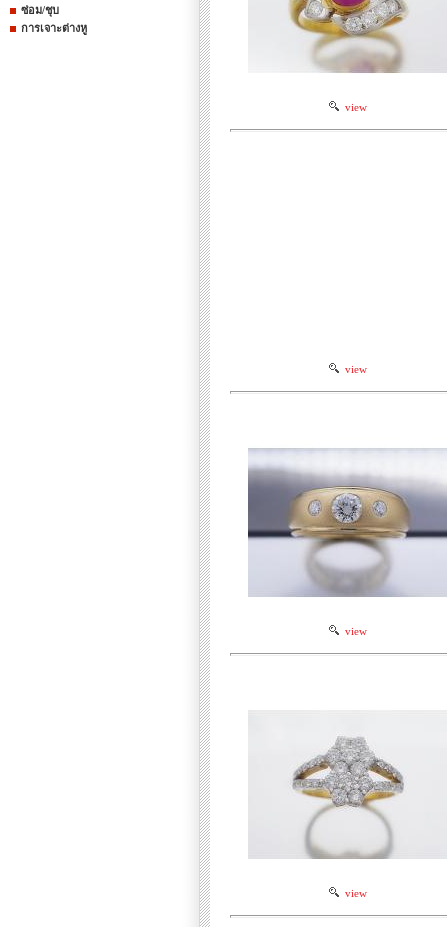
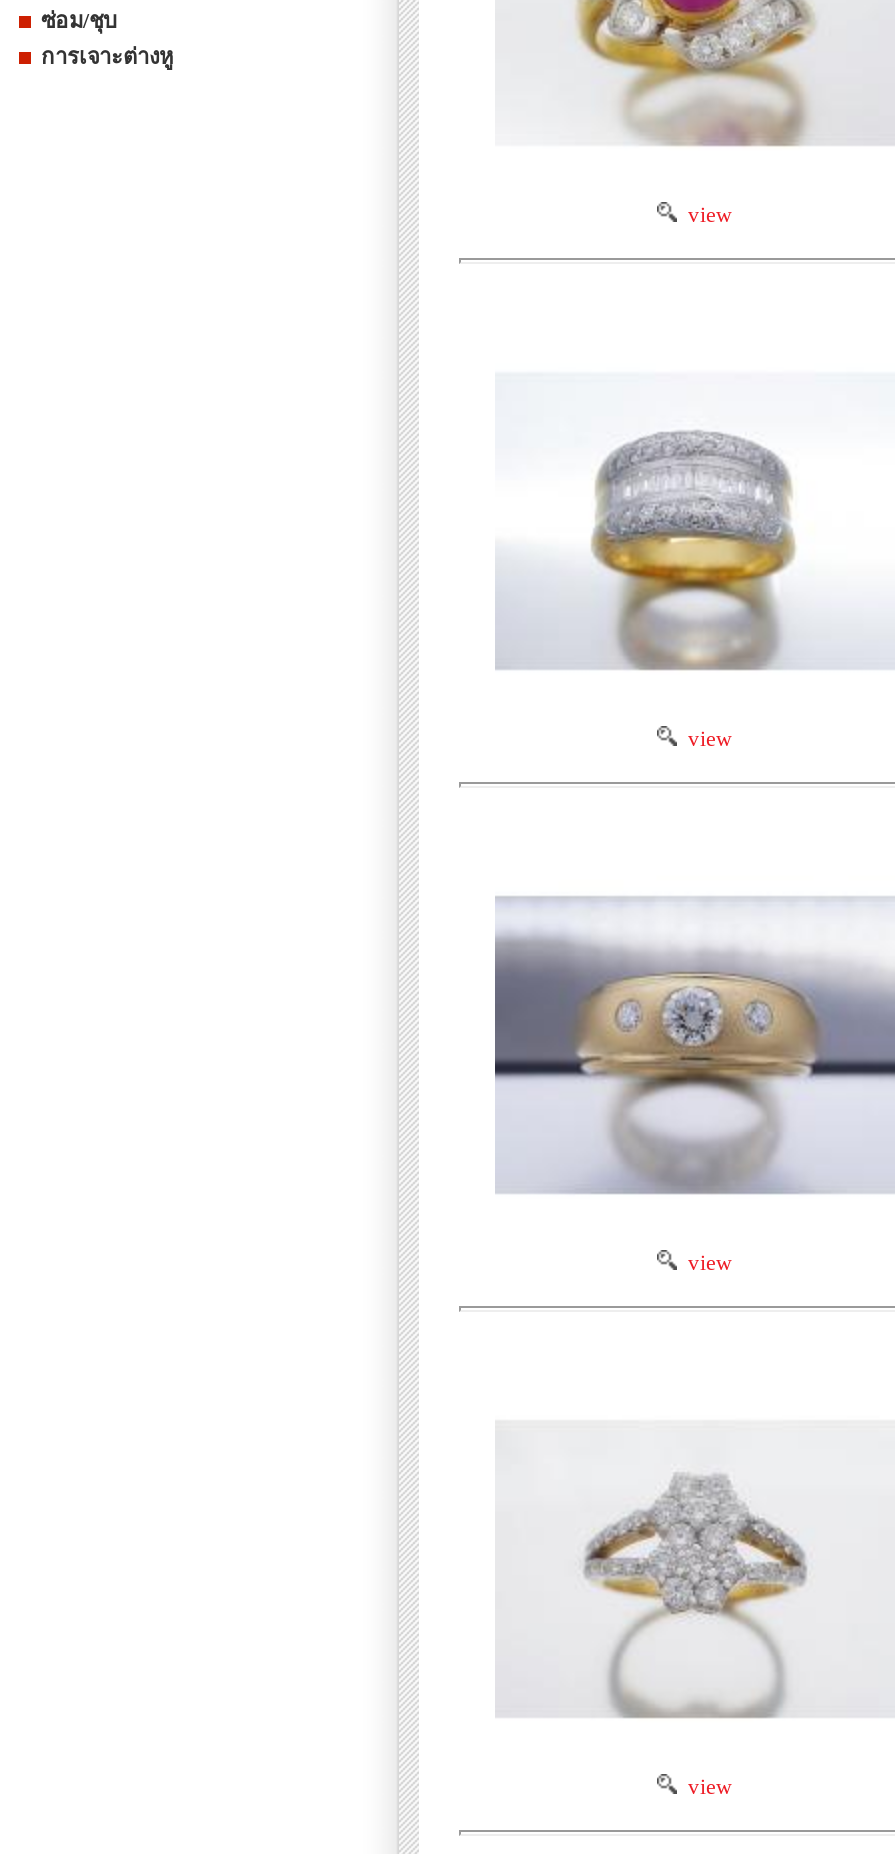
+ [image]
